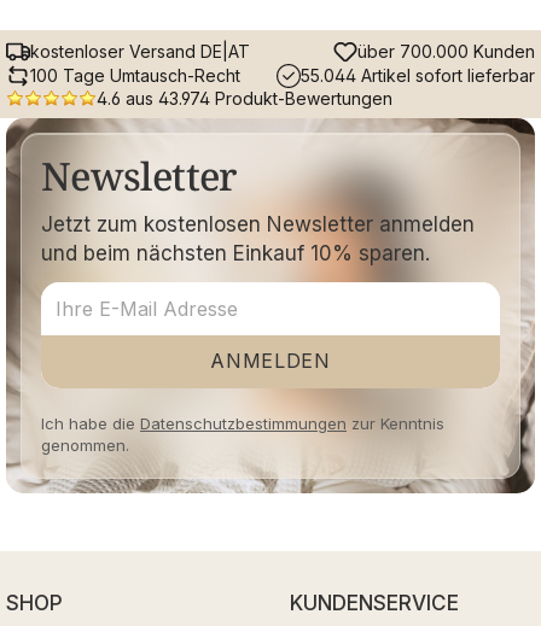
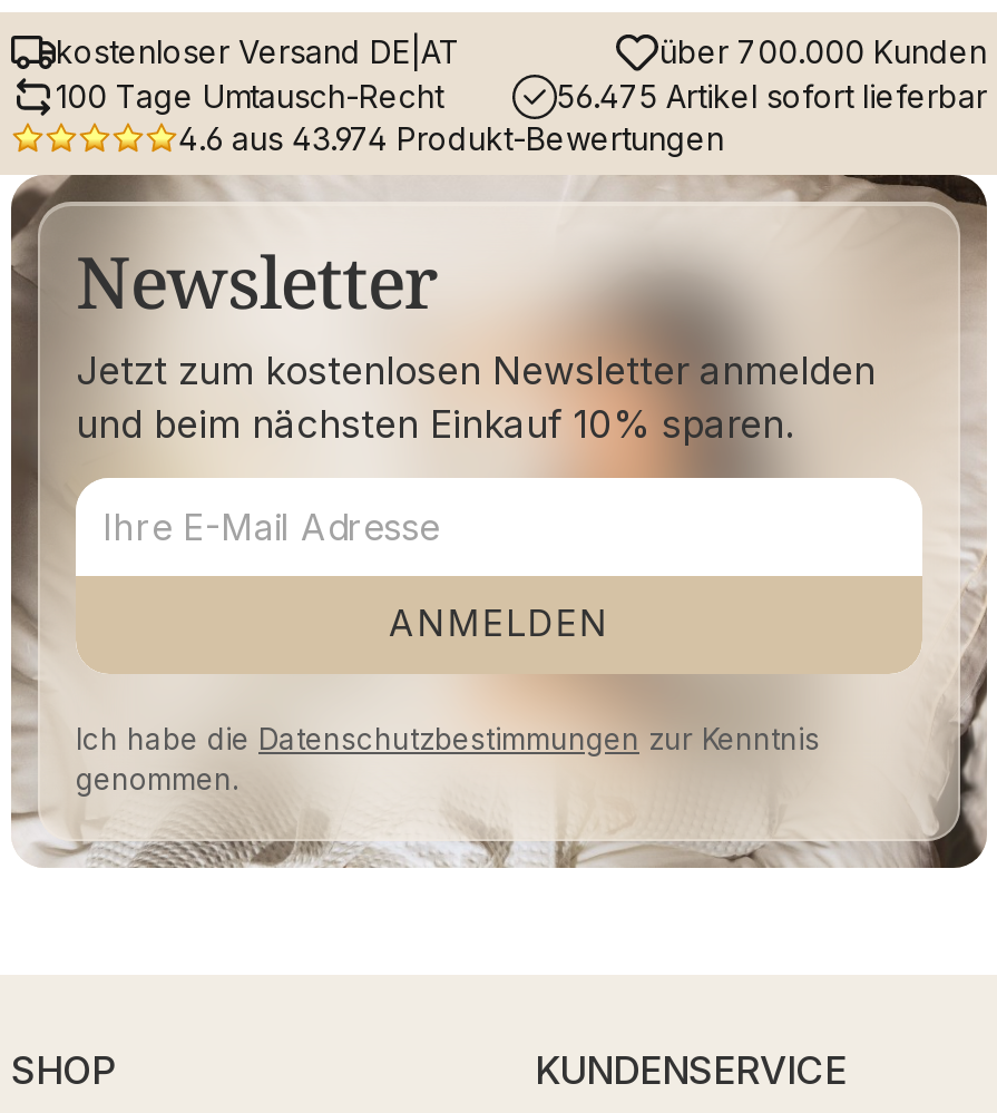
- 55.044 Artikel sofort lieferbar
+ 56.475 Artikel sofort lieferbar
